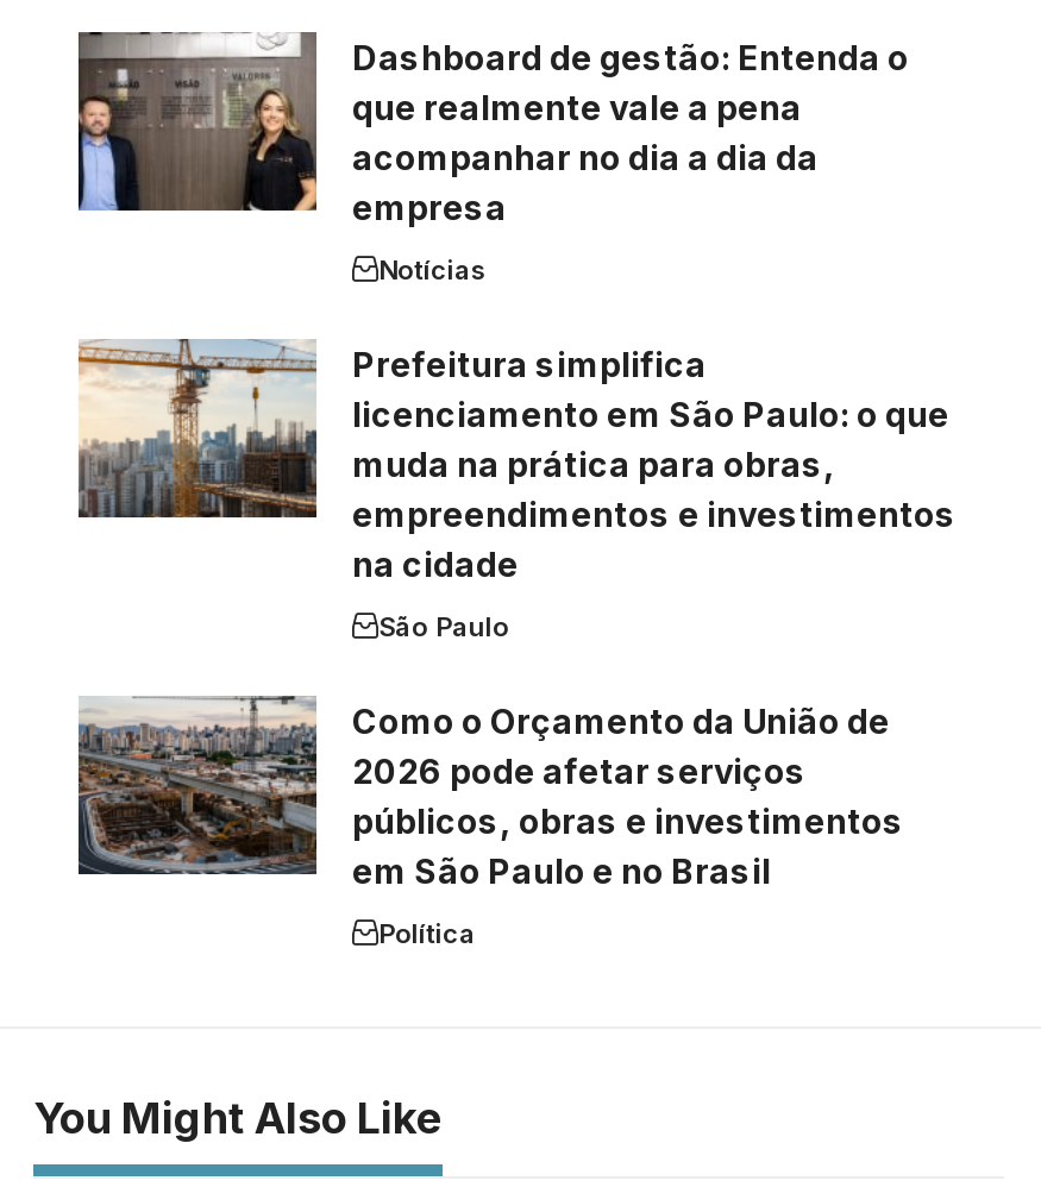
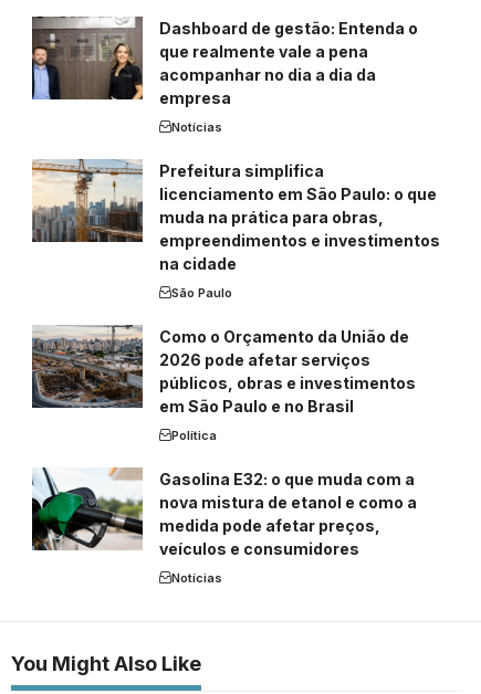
+ [image]
+ Gasolina E32: o que muda com a
+ nova mistura de etanol e como a
+ medida pode afetar preços,
+ veículos e consumidores
+ Notícias
